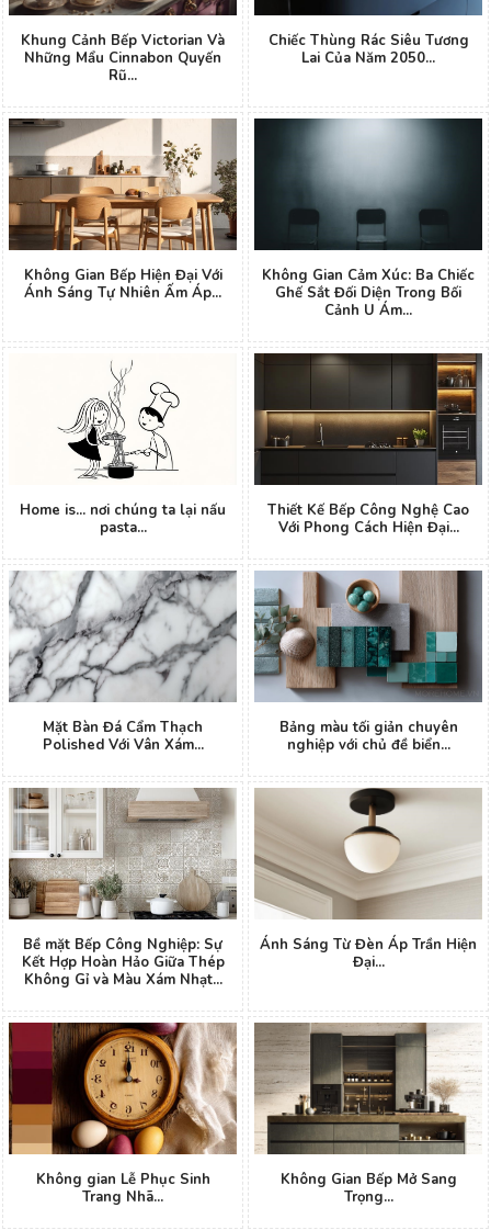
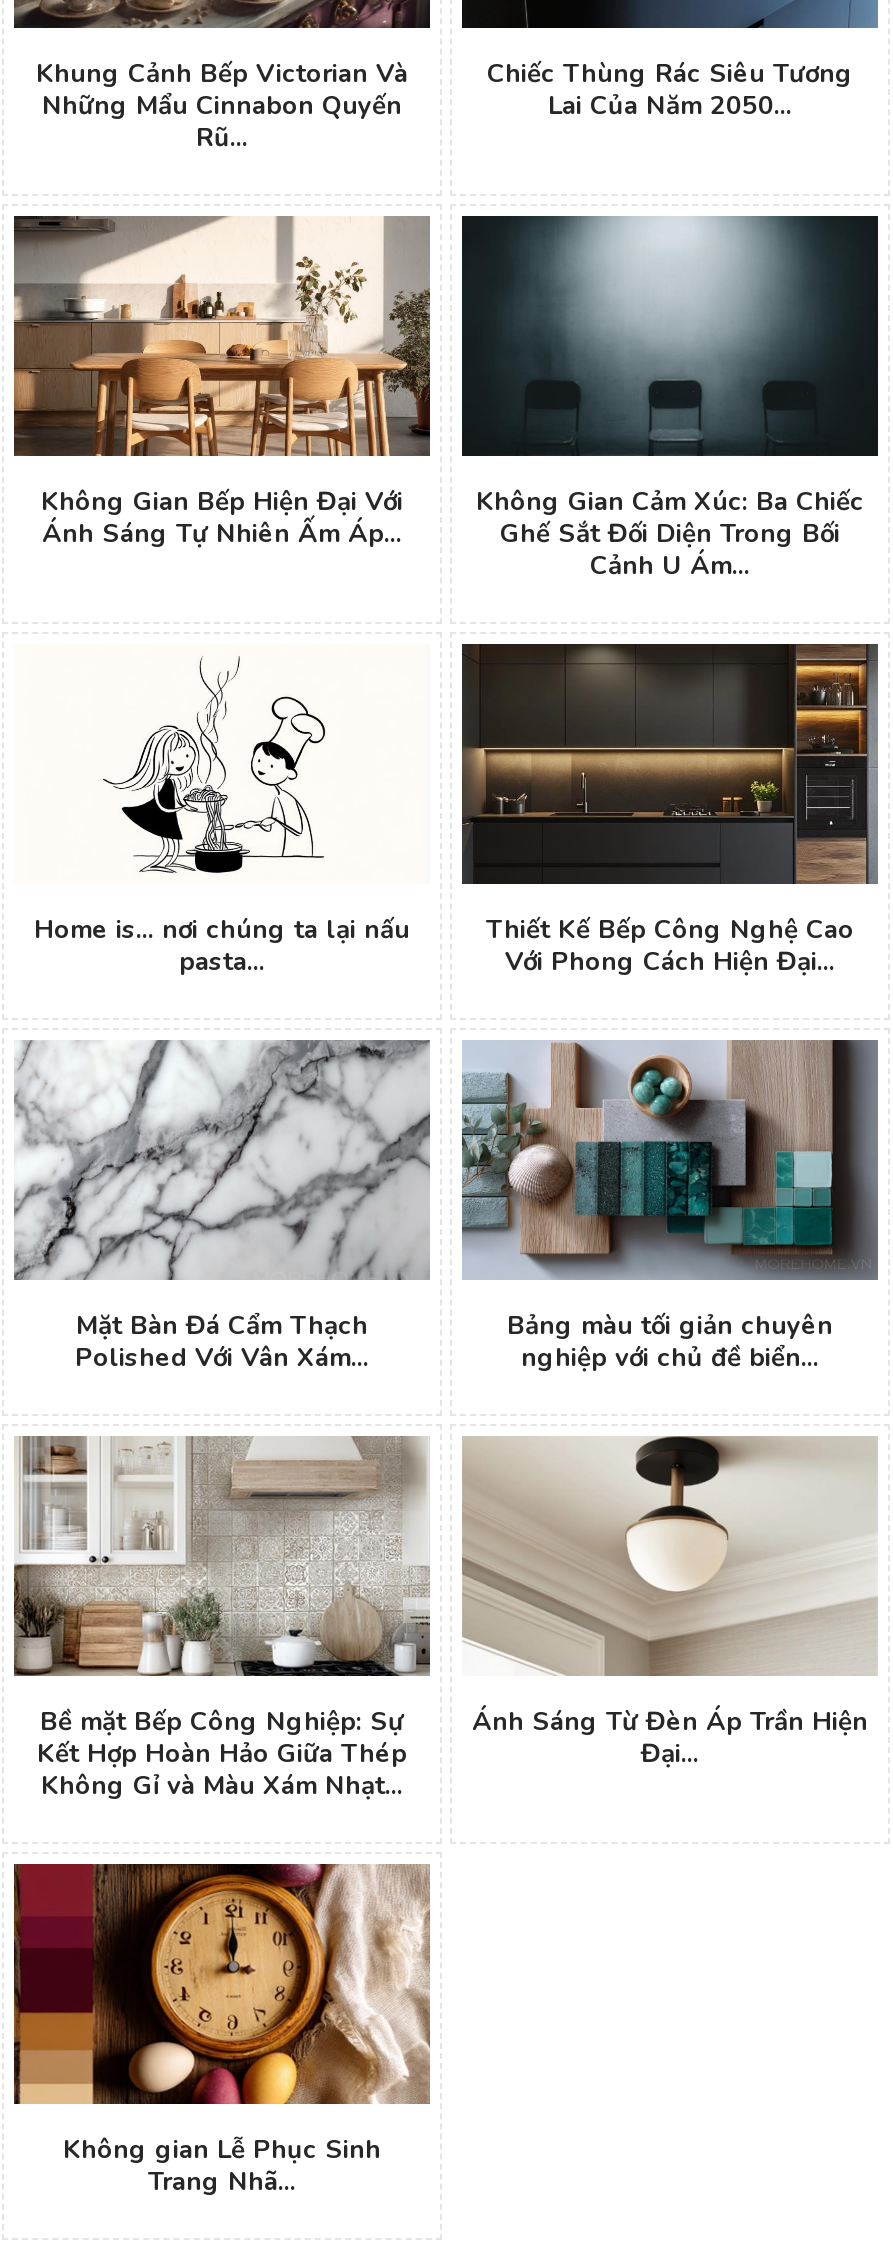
- [image]
- Không Gian Bếp Mở Sang
- Trọng...
